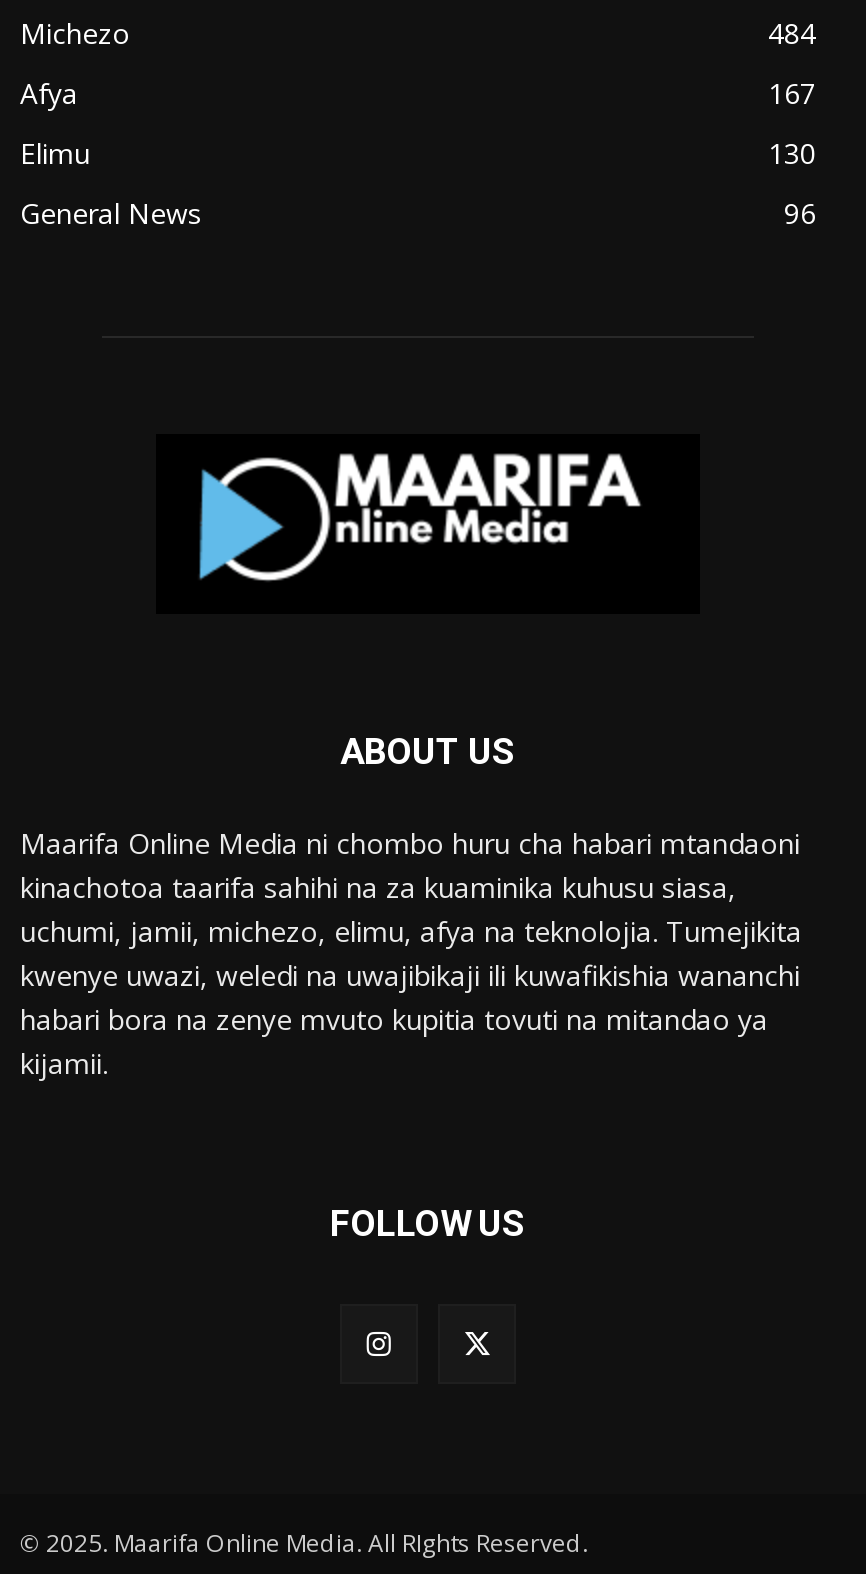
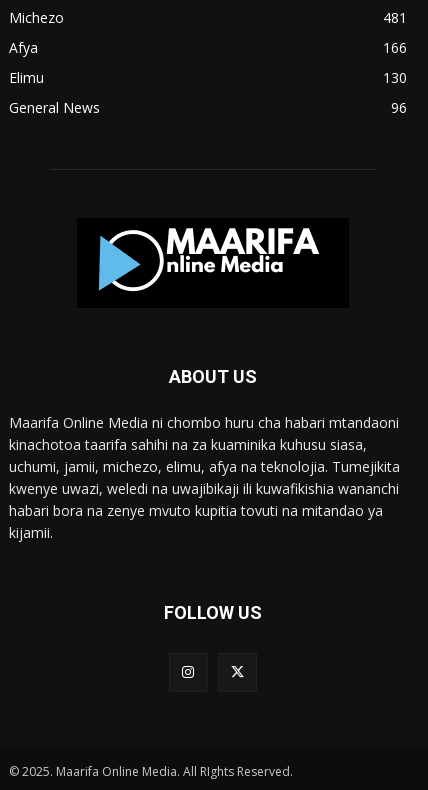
- 484
+ 481

- 167
+ 166
